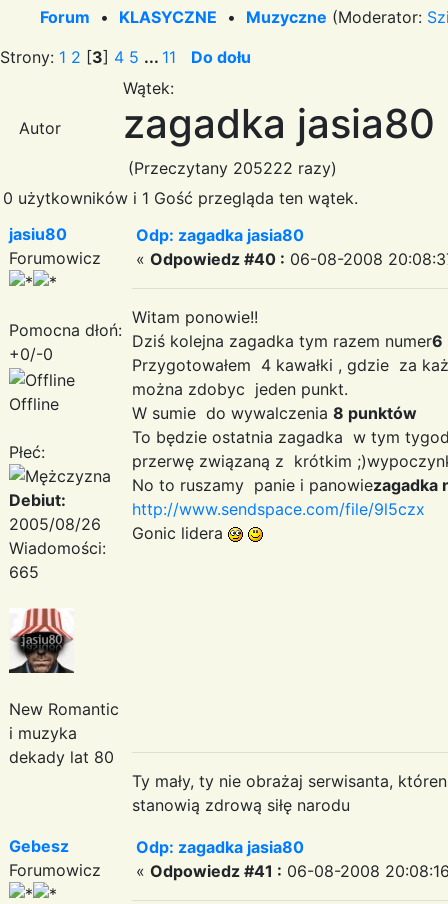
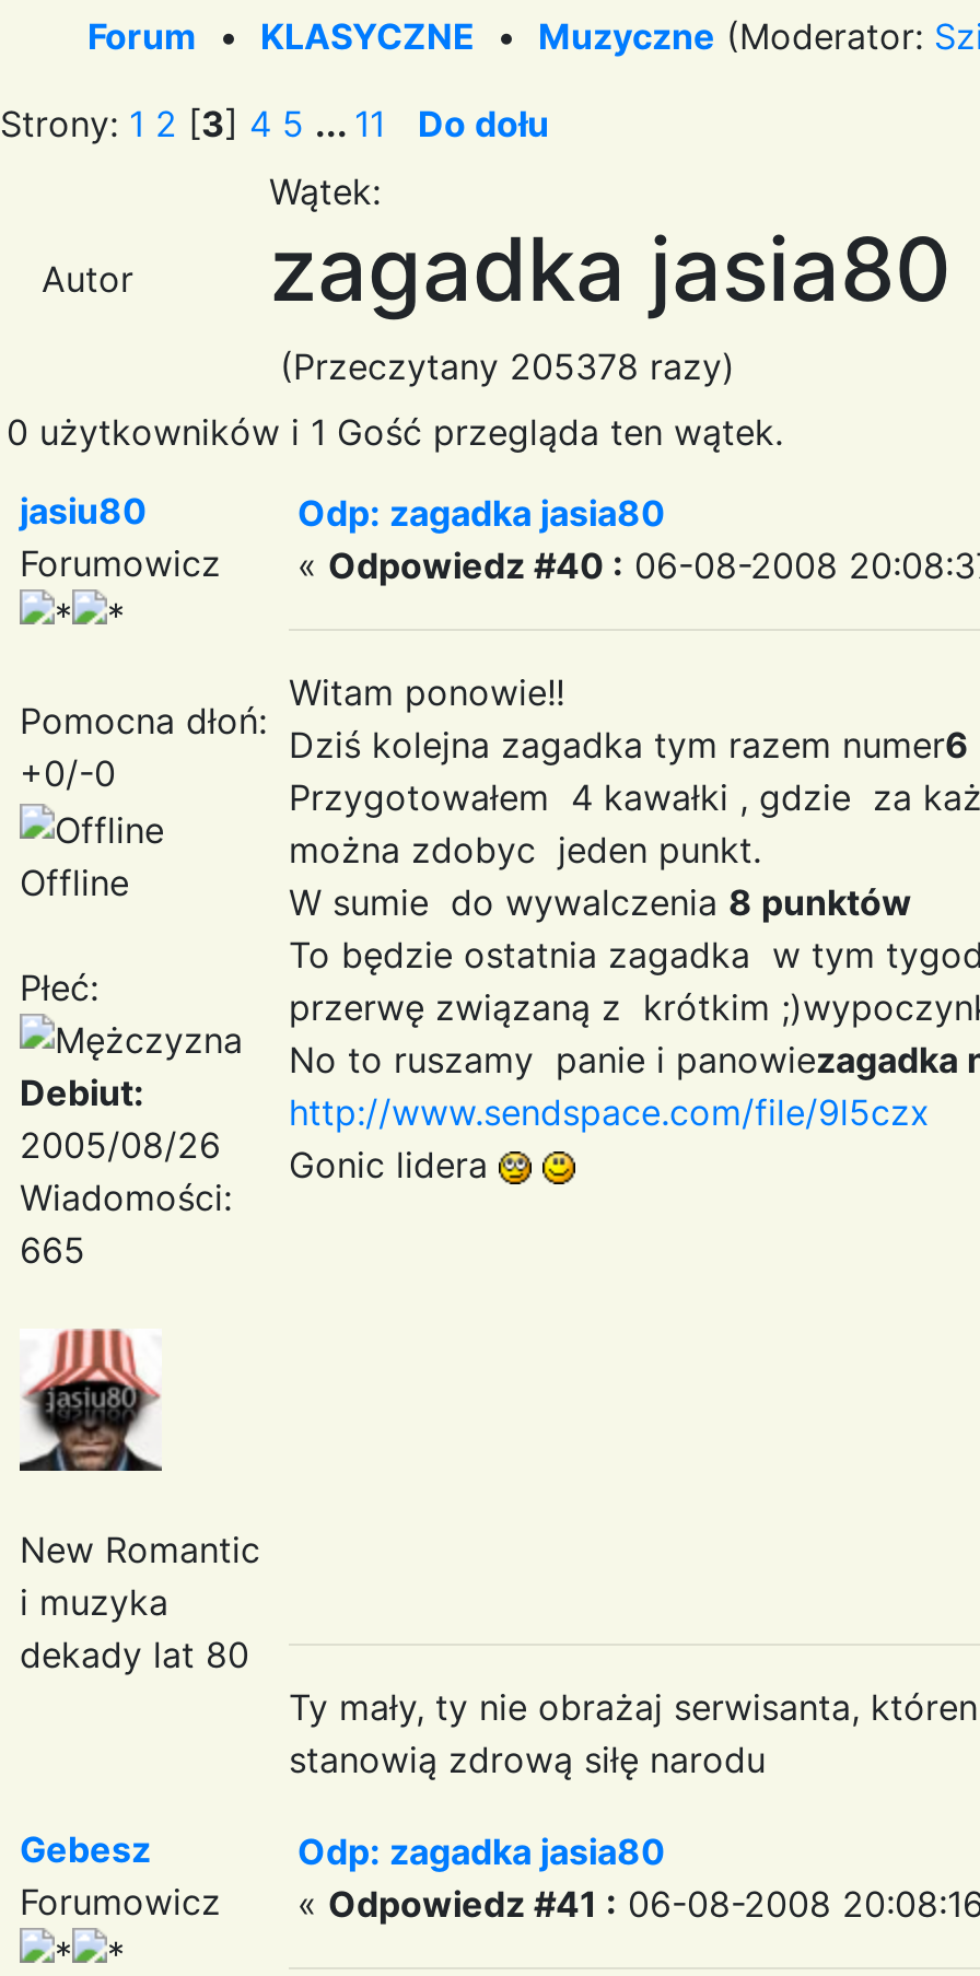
- (Przeczytany 205222 razy)
+ (Przeczytany 205378 razy)
